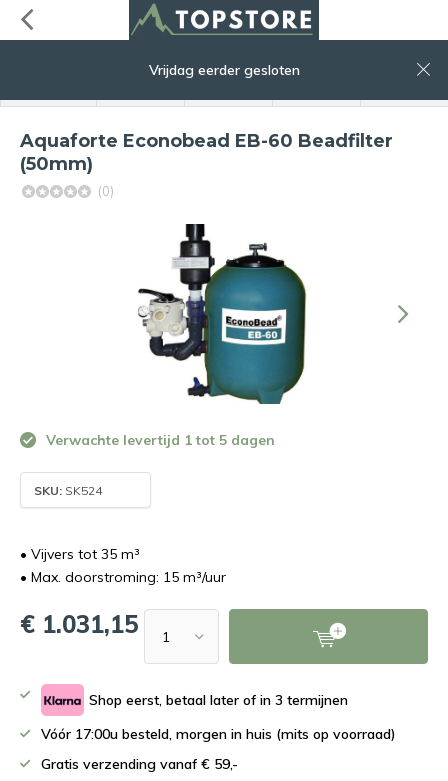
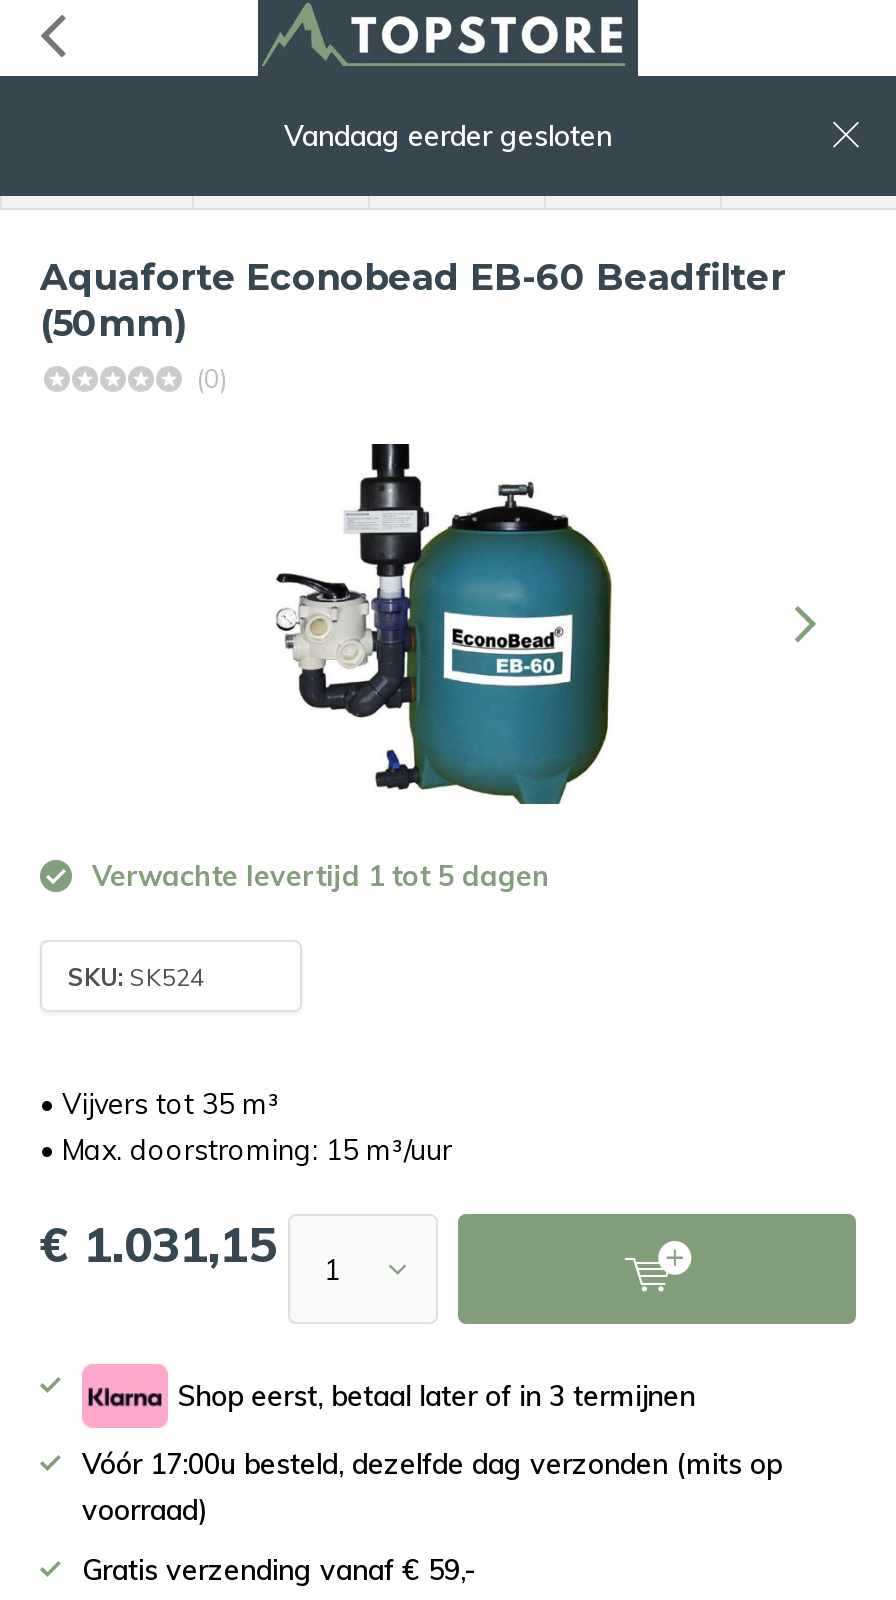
- Vrijdag eerder gesloten
+ Vandaag eerder gesloten

- Vóór 17:00u besteld, morgen in huis (mits op voorraad)
+ Vóór 17:00u besteld, dezelfde dag verzonden (mits op
+ voorraad)
